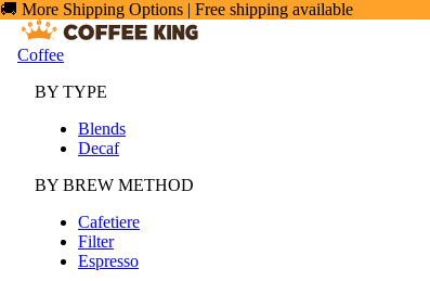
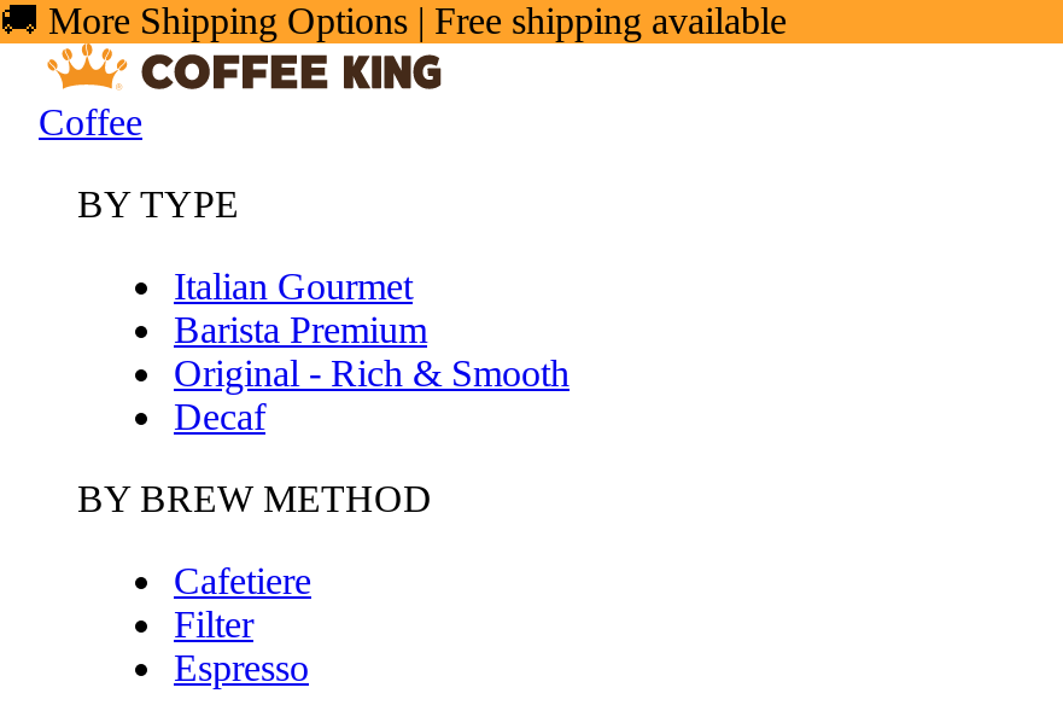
- Blends
+ Italian Gourmet
+ Barista Premium
+ Original - Rich & Smooth
